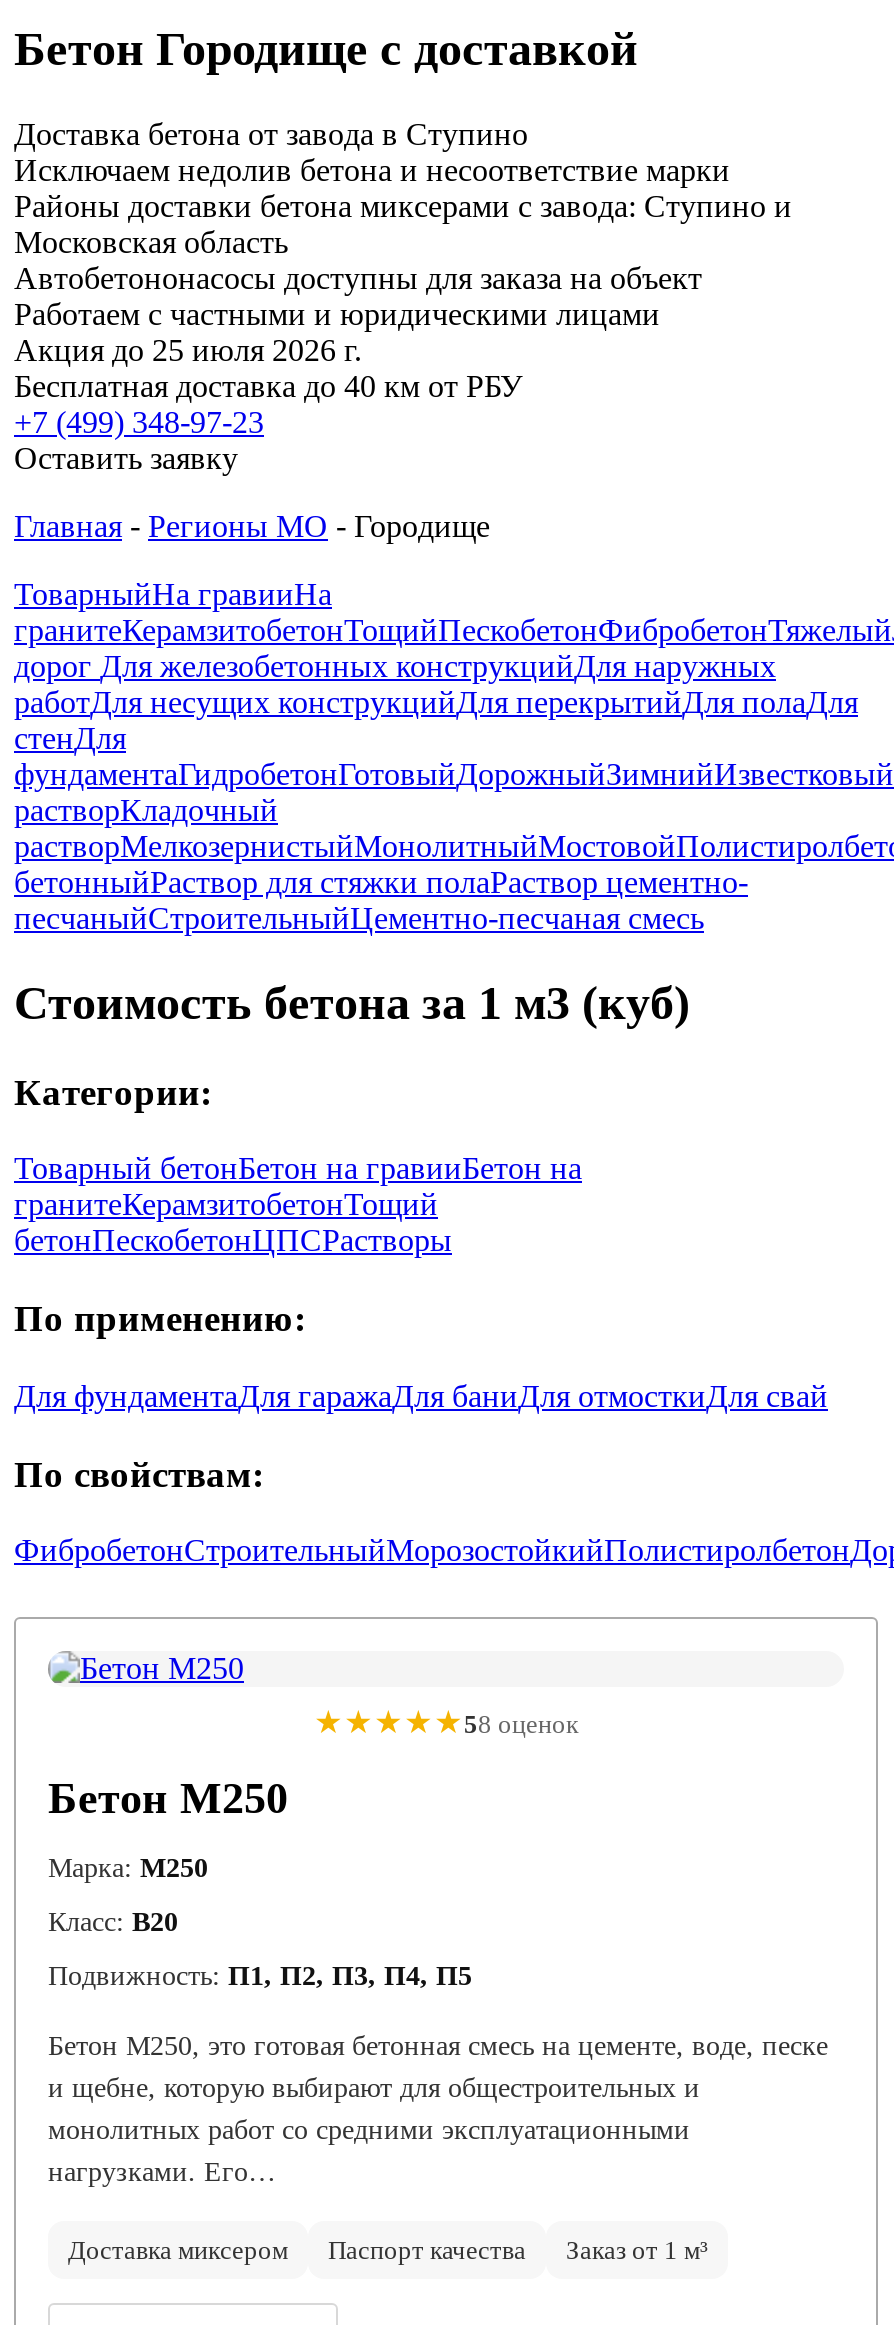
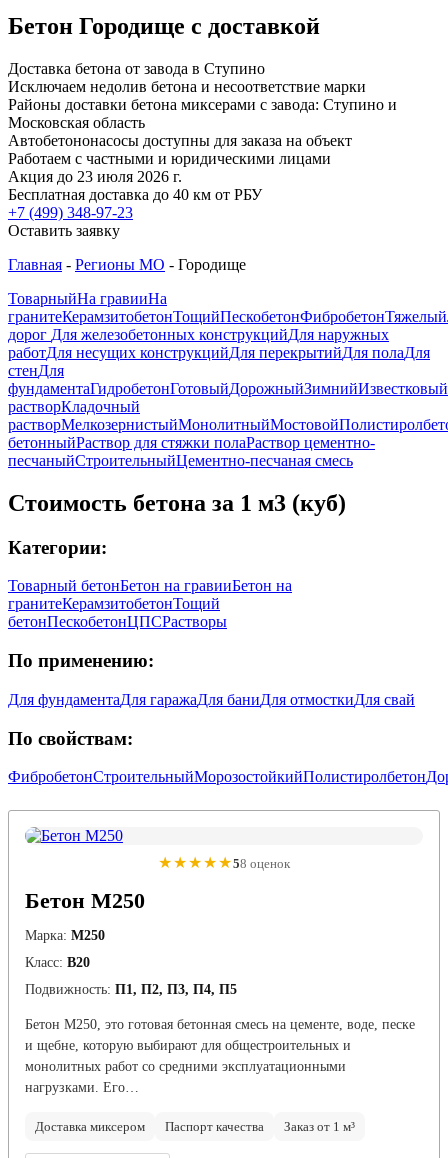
- Акция до 25 июля 2026 г.
+ Акция до 23 июля 2026 г.
